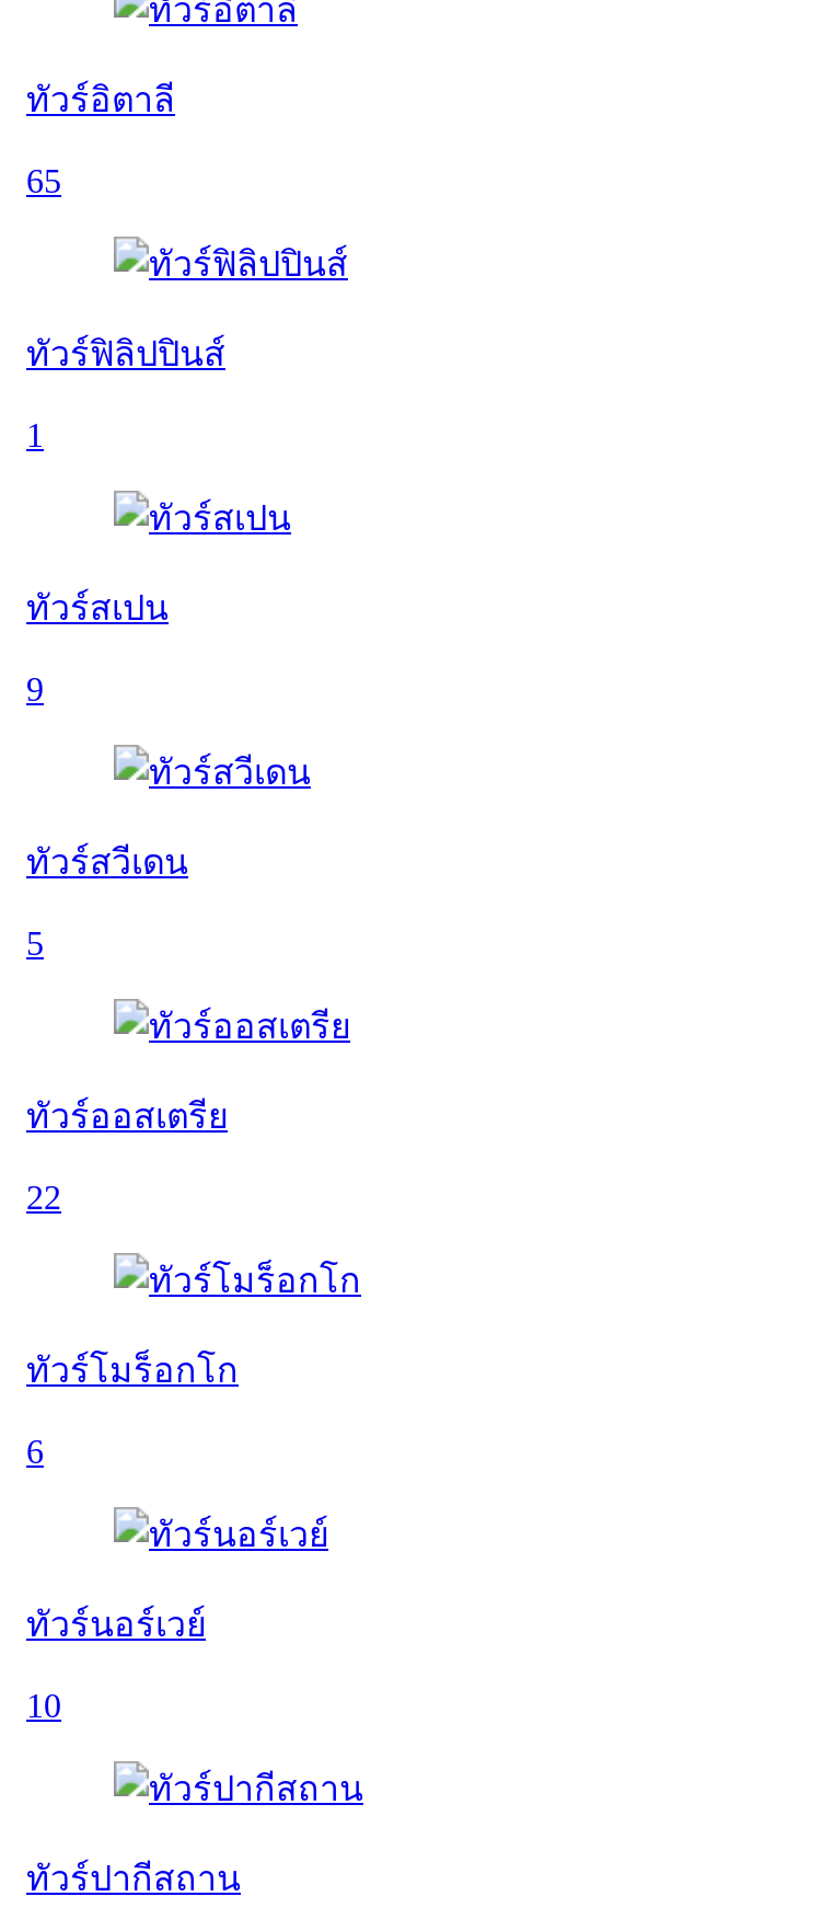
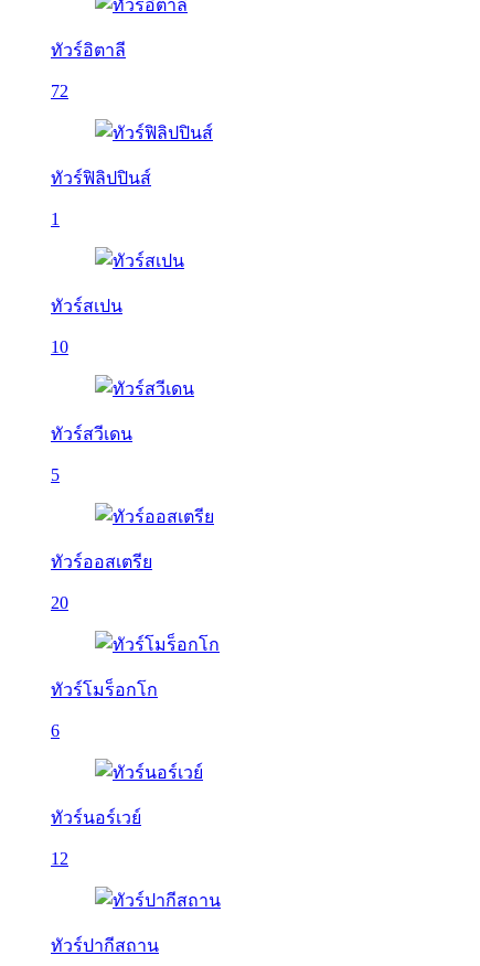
- 65
+ 72

- 9
+ 10

- 22
+ 20

- 10
+ 12
